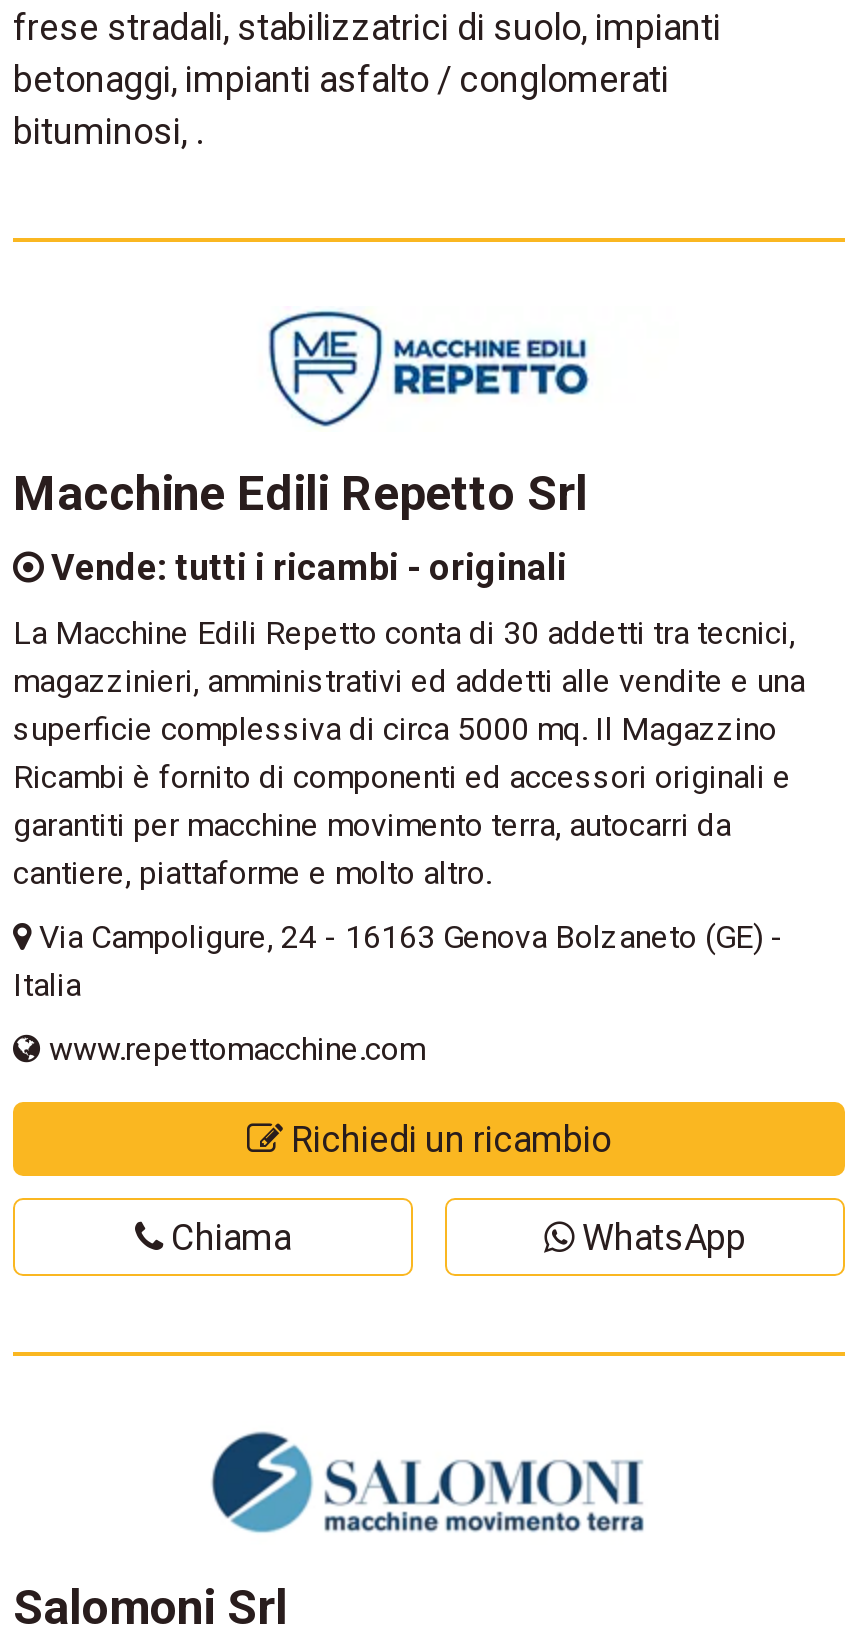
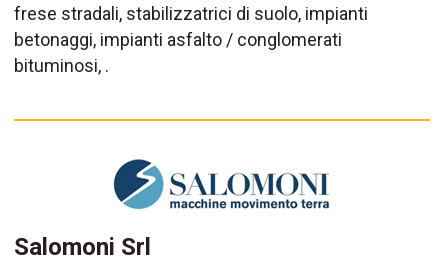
- [image]
- Macchine Edili Repetto Srl
- Vende: tutti i ricambi - originali
- La Macchine Edili Repetto conta di 30 addetti tra tecnici,
- magazzinieri, amministrativi ed addetti alle vendite e una
- superficie complessiva di circa 5000 mq. Il Magazzino
- Ricambi è fornito di componenti ed accessori originali e
- garantiti per macchine movimento terra, autocarri da
- cantiere, piattaforme e molto altro.
- Via Campoligure, 24 - 16163 Genova Bolzaneto (GE) -
- Italia
- www.repettomacchine.com
- Richiedi un ricambio
- Chiama
- WhatsApp
